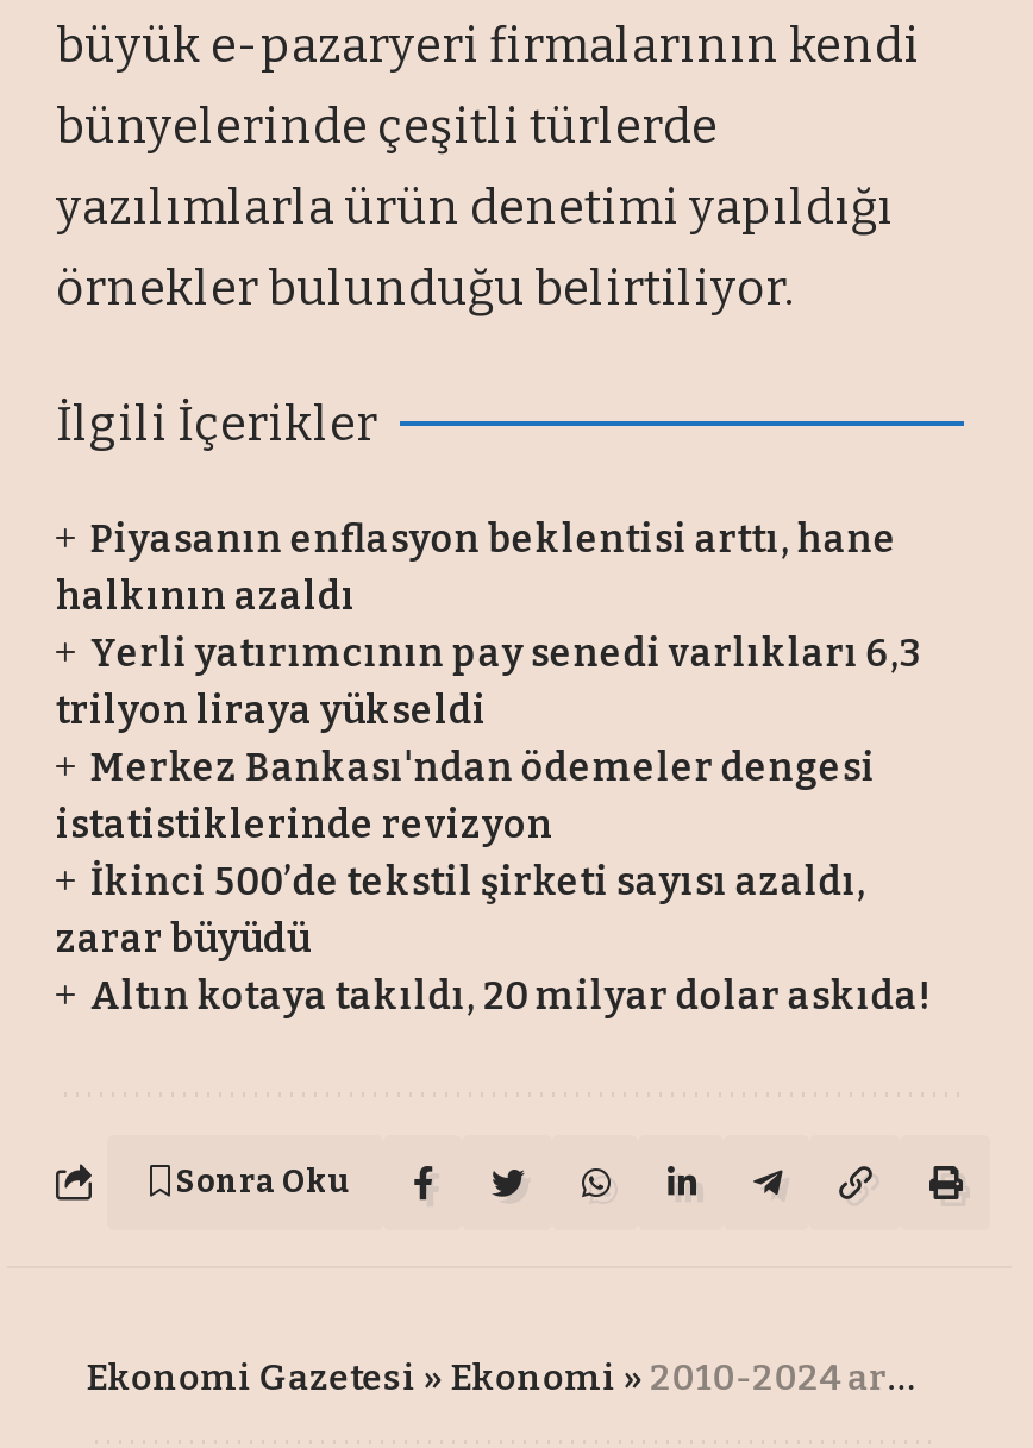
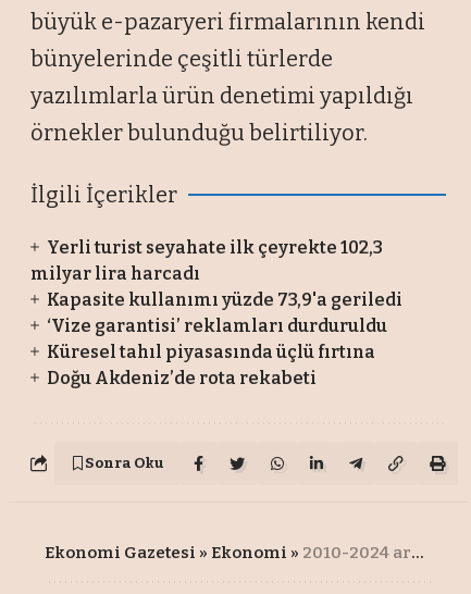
- Piyasanın enflasyon beklentisi arttı, hane
- halkının azaldı
- Yerli yatırımcının pay senedi varlıkları 6,3
- trilyon liraya yükseldi
- Merkez Bankası'ndan ödemeler dengesi
- istatistiklerinde revizyon
- İkinci 500’de tekstil şirketi sayısı azaldı,
- zarar büyüdü
- Altın kotaya takıldı, 20 milyar dolar askıda!
+ Yerli turist seyahate ilk çeyrekte 102,3
+ milyar lira harcadı
+ Kapasite kullanımı yüzde 73,9'a geriledi
+ ‘Vize garantisi’ reklamları durduruldu
+ Küresel tahıl piyasasında üçlü fırtına
+ Doğu Akdeniz’de rota rekabeti
